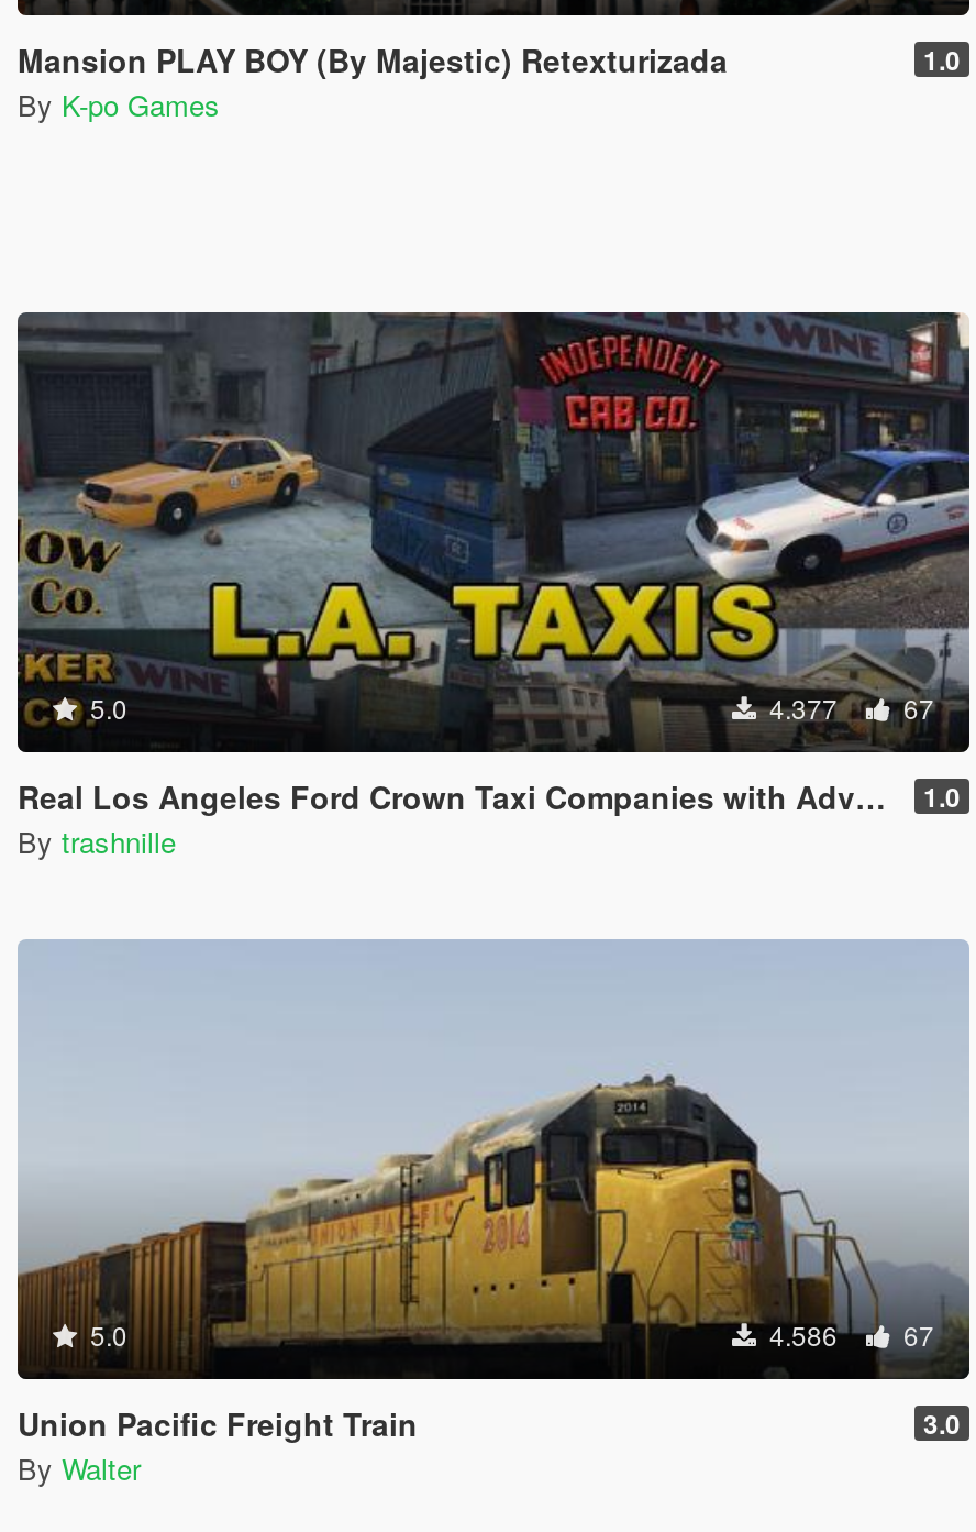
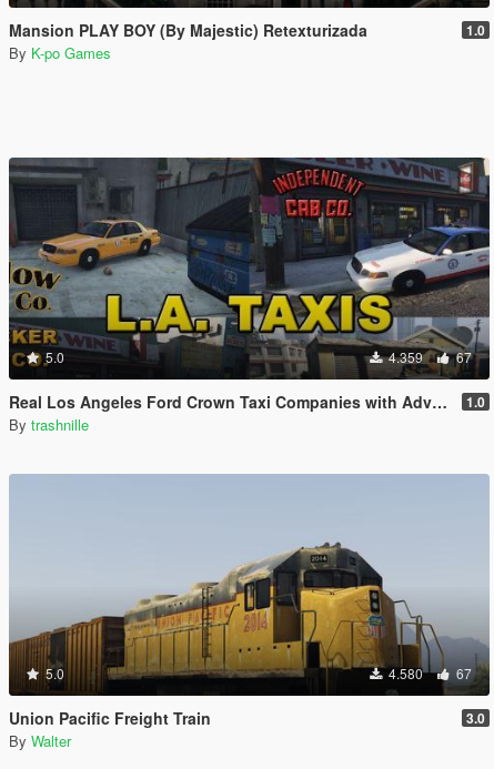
- 4.377 67
+ 4.359 67

- 4.586 67
+ 4.580 67
